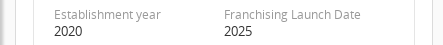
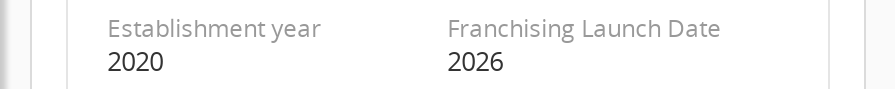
- 2025
+ 2026
